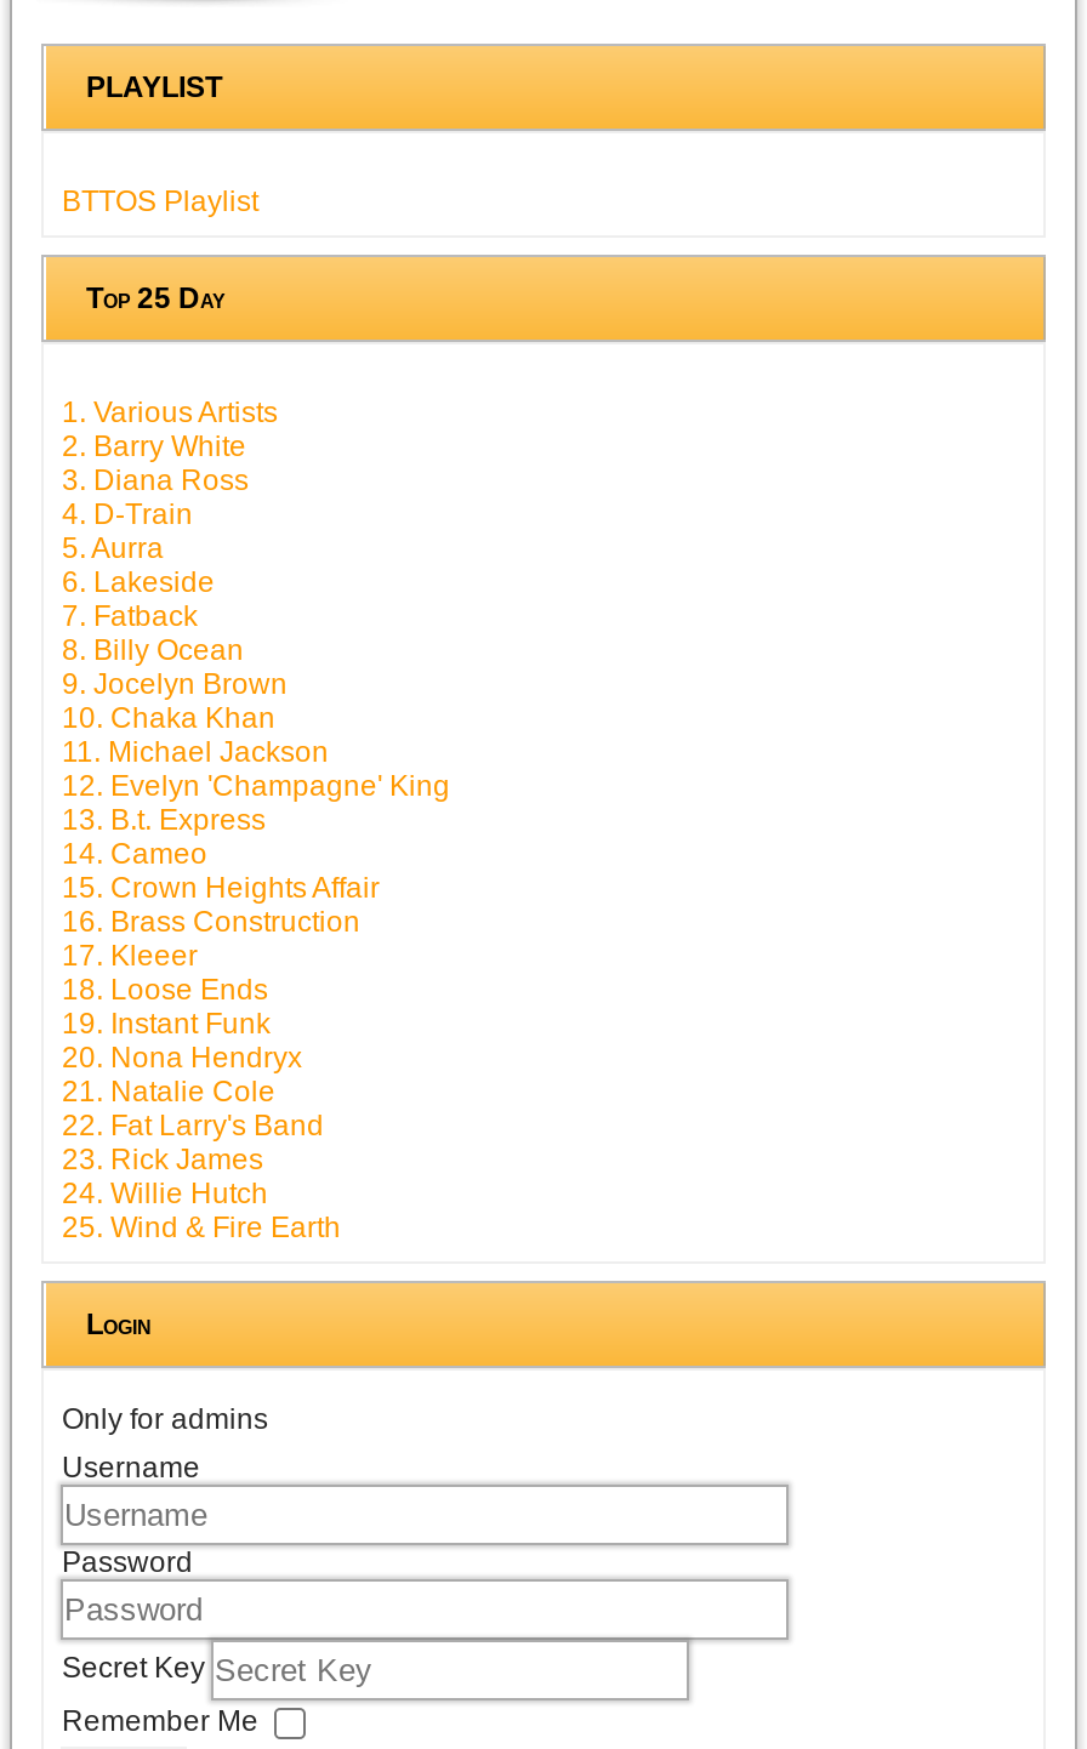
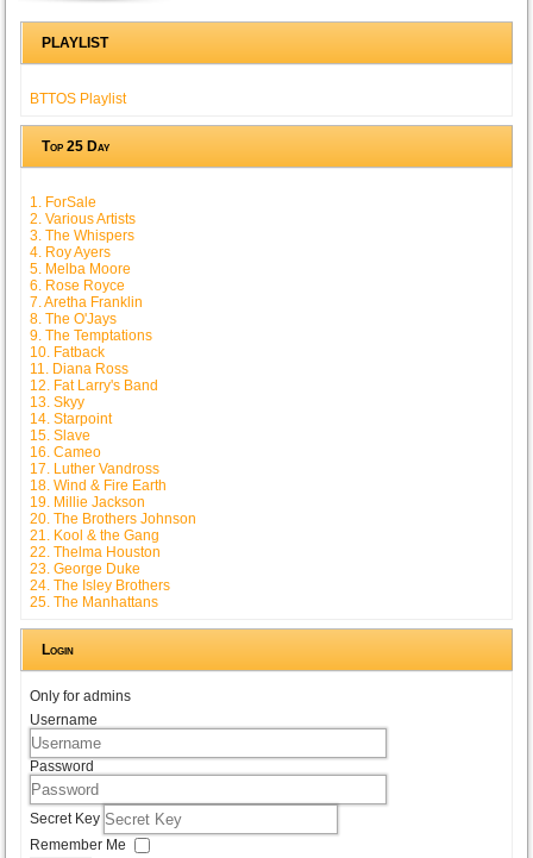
- 1. Various Artists
- 2. Barry White
- 3. Diana Ross
- 4. D-Train
- 5. Aurra
- 6. Lakeside
- 7. Fatback
- 8. Billy Ocean
- 9. Jocelyn Brown
- 10. Chaka Khan
- 11. Michael Jackson
- 12. Evelyn 'Champagne' King
- 13. B.t. Express
- 14. Cameo
- 15. Crown Heights Affair
- 16. Brass Construction
- 17. Kleeer
- 18. Loose Ends
- 19. Instant Funk
- 20. Nona Hendryx
- 21. Natalie Cole
- 22. Fat Larry's Band
- 23. Rick James
- 24. Willie Hutch
- 25. Wind & Fire Earth
+ 1. ForSale
+ 2. Various Artists
+ 3. The Whispers
+ 4. Roy Ayers
+ 5. Melba Moore
+ 6. Rose Royce
+ 7. Aretha Franklin
+ 8. The O'Jays
+ 9. The Temptations
+ 10. Fatback
+ 11. Diana Ross
+ 12. Fat Larry's Band
+ 13. Skyy
+ 14. Starpoint
+ 15. Slave
+ 16. Cameo
+ 17. Luther Vandross
+ 18. Wind & Fire Earth
+ 19. Millie Jackson
+ 20. The Brothers Johnson
+ 21. Kool & the Gang
+ 22. Thelma Houston
+ 23. George Duke
+ 24. The Isley Brothers
+ 25. The Manhattans
